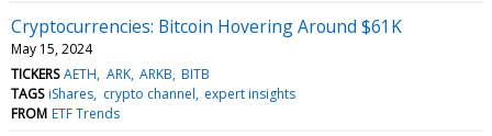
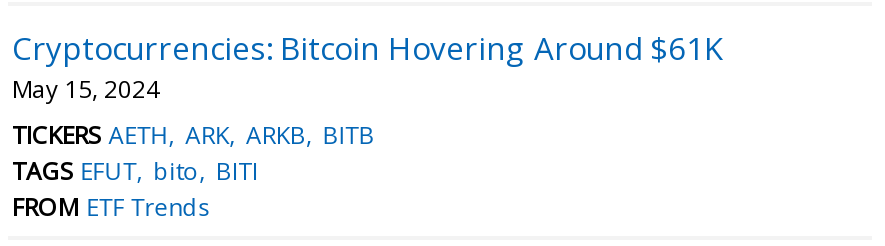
- TAGS iShares crypto channel expert insights
+ TAGS EFUT bito BITI
